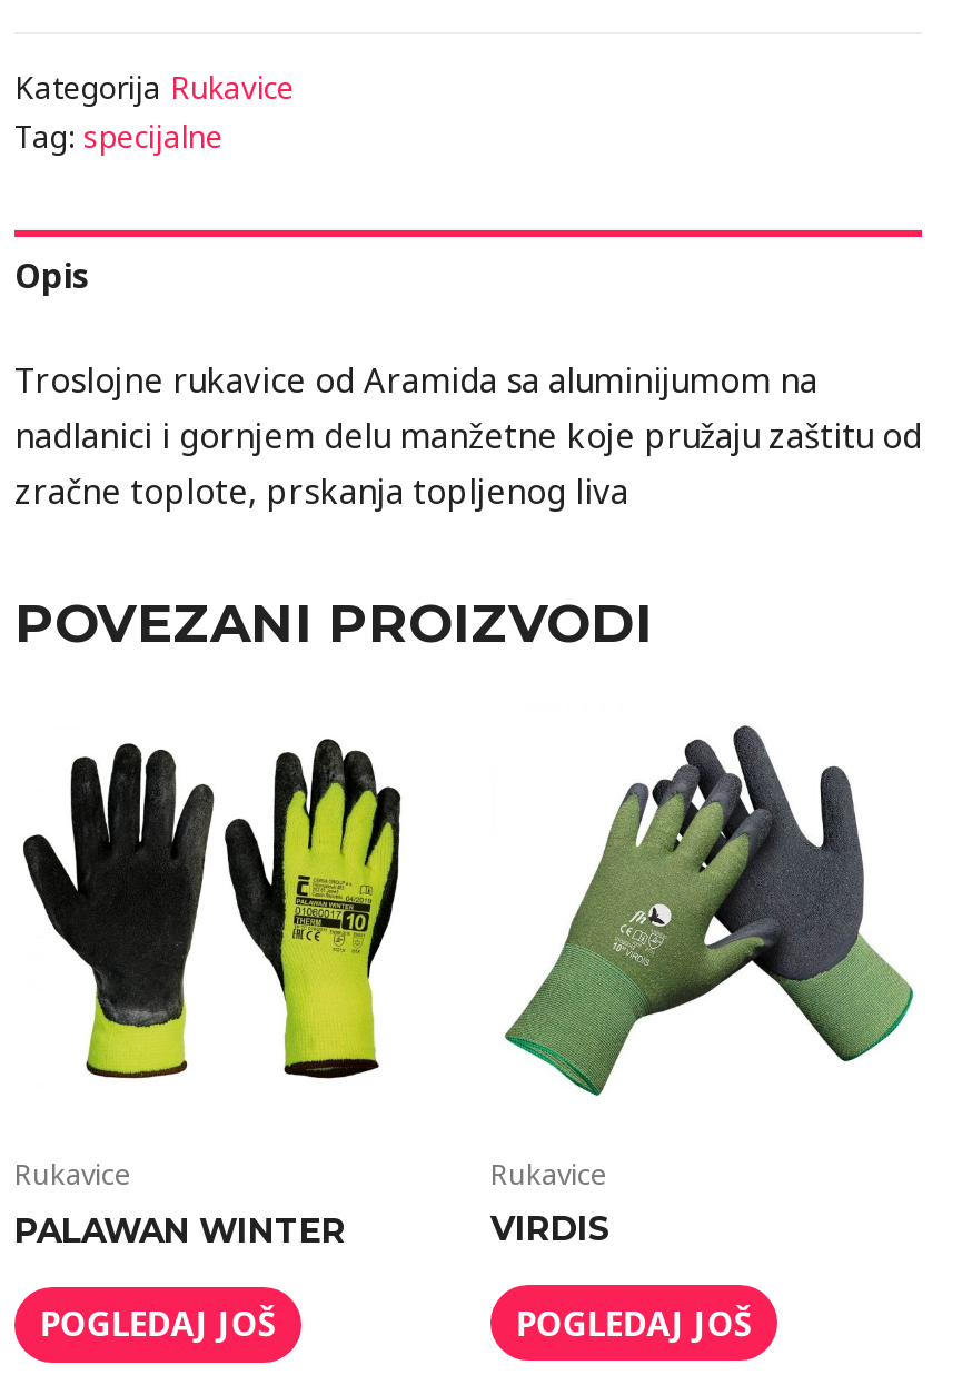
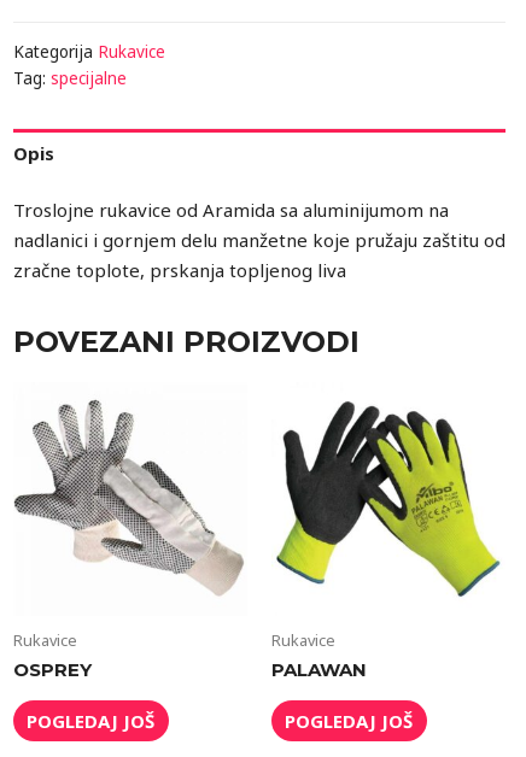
- [image]
+ [image]

- [image]
+ [image]

- PALAWAN WINTER
+ OSPREY

- VIRDIS
+ PALAWAN
